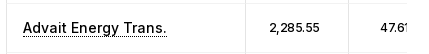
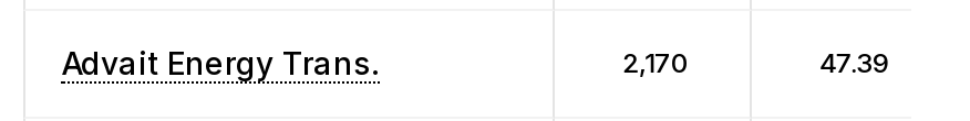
- 2,285.55
+ 2,170

- 47.61
+ 47.39
